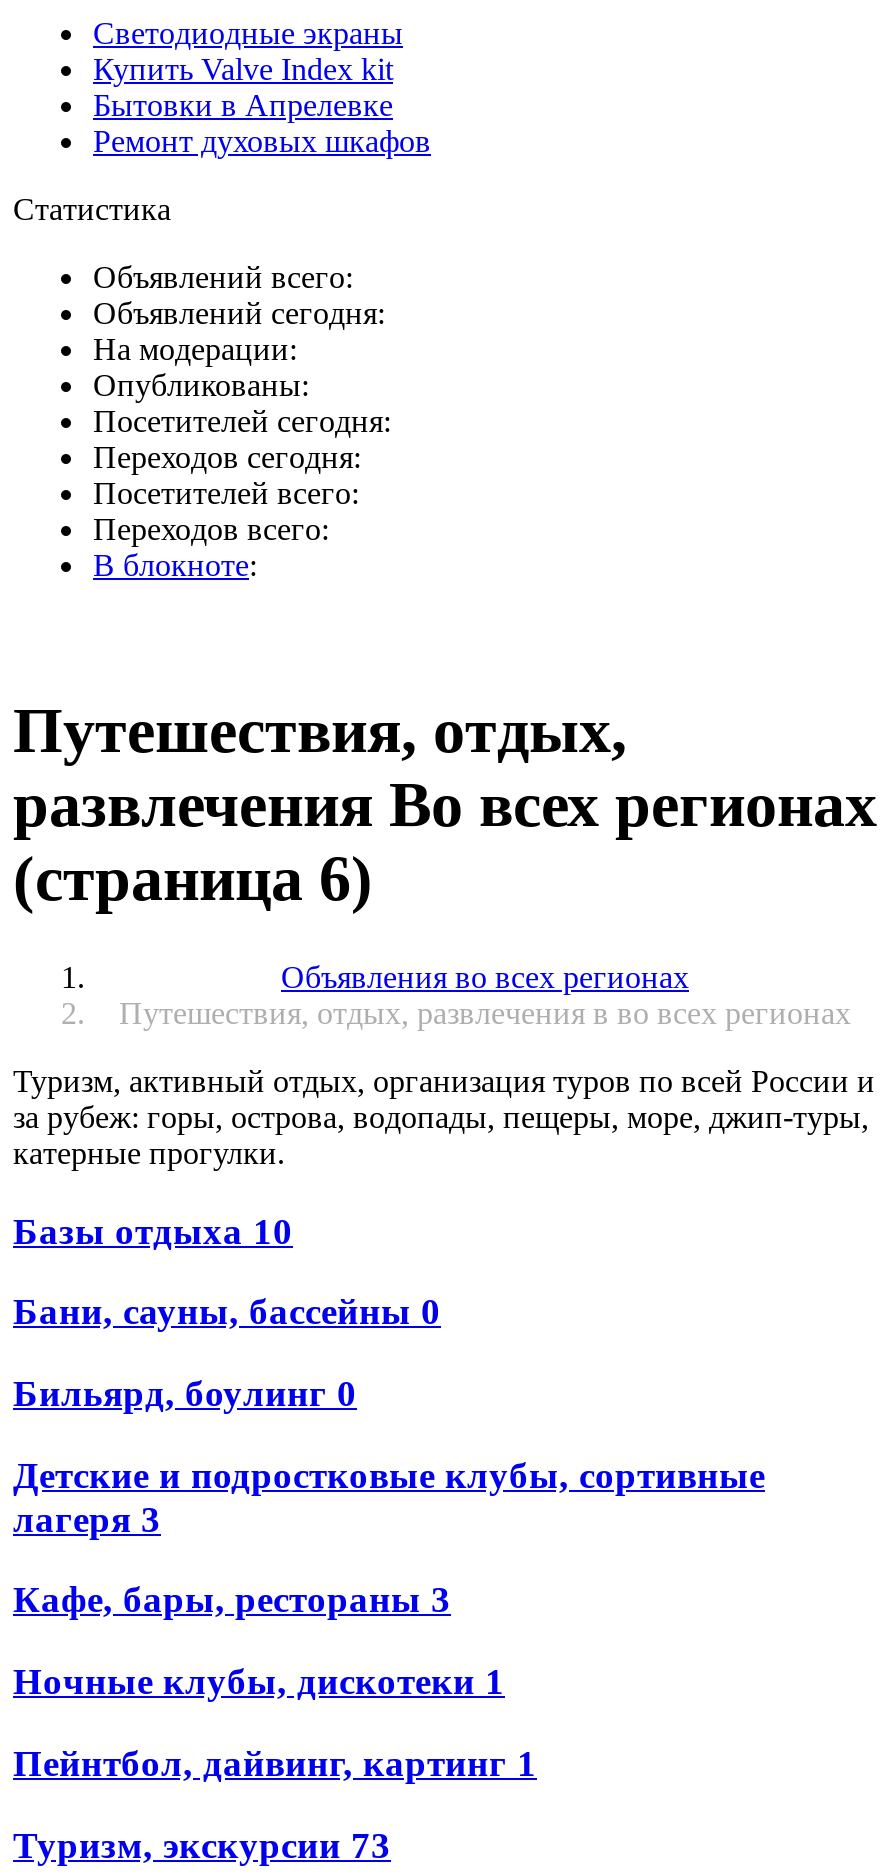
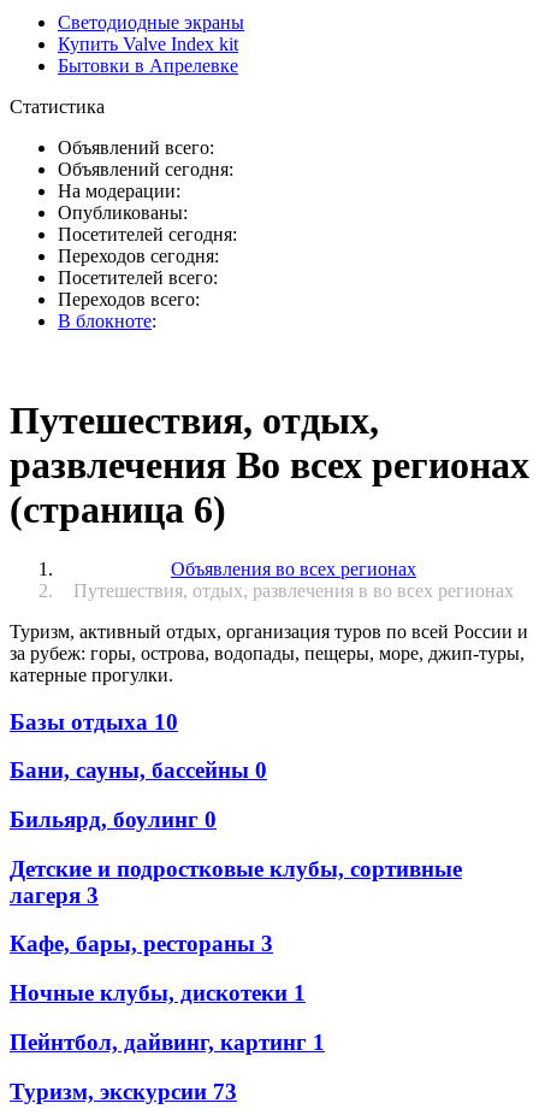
- Ремонт духовых шкафов
